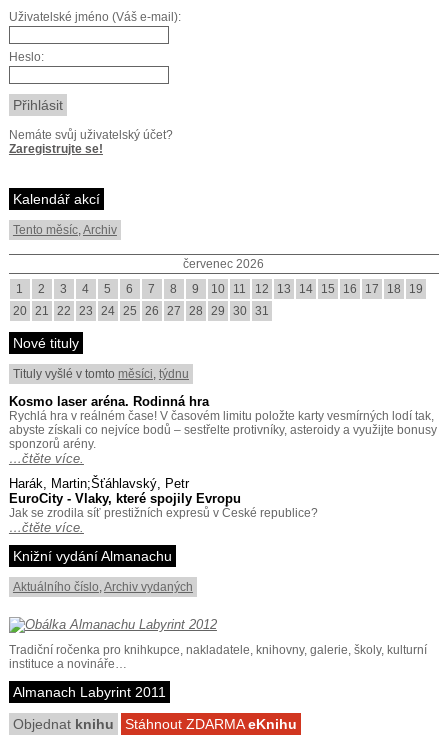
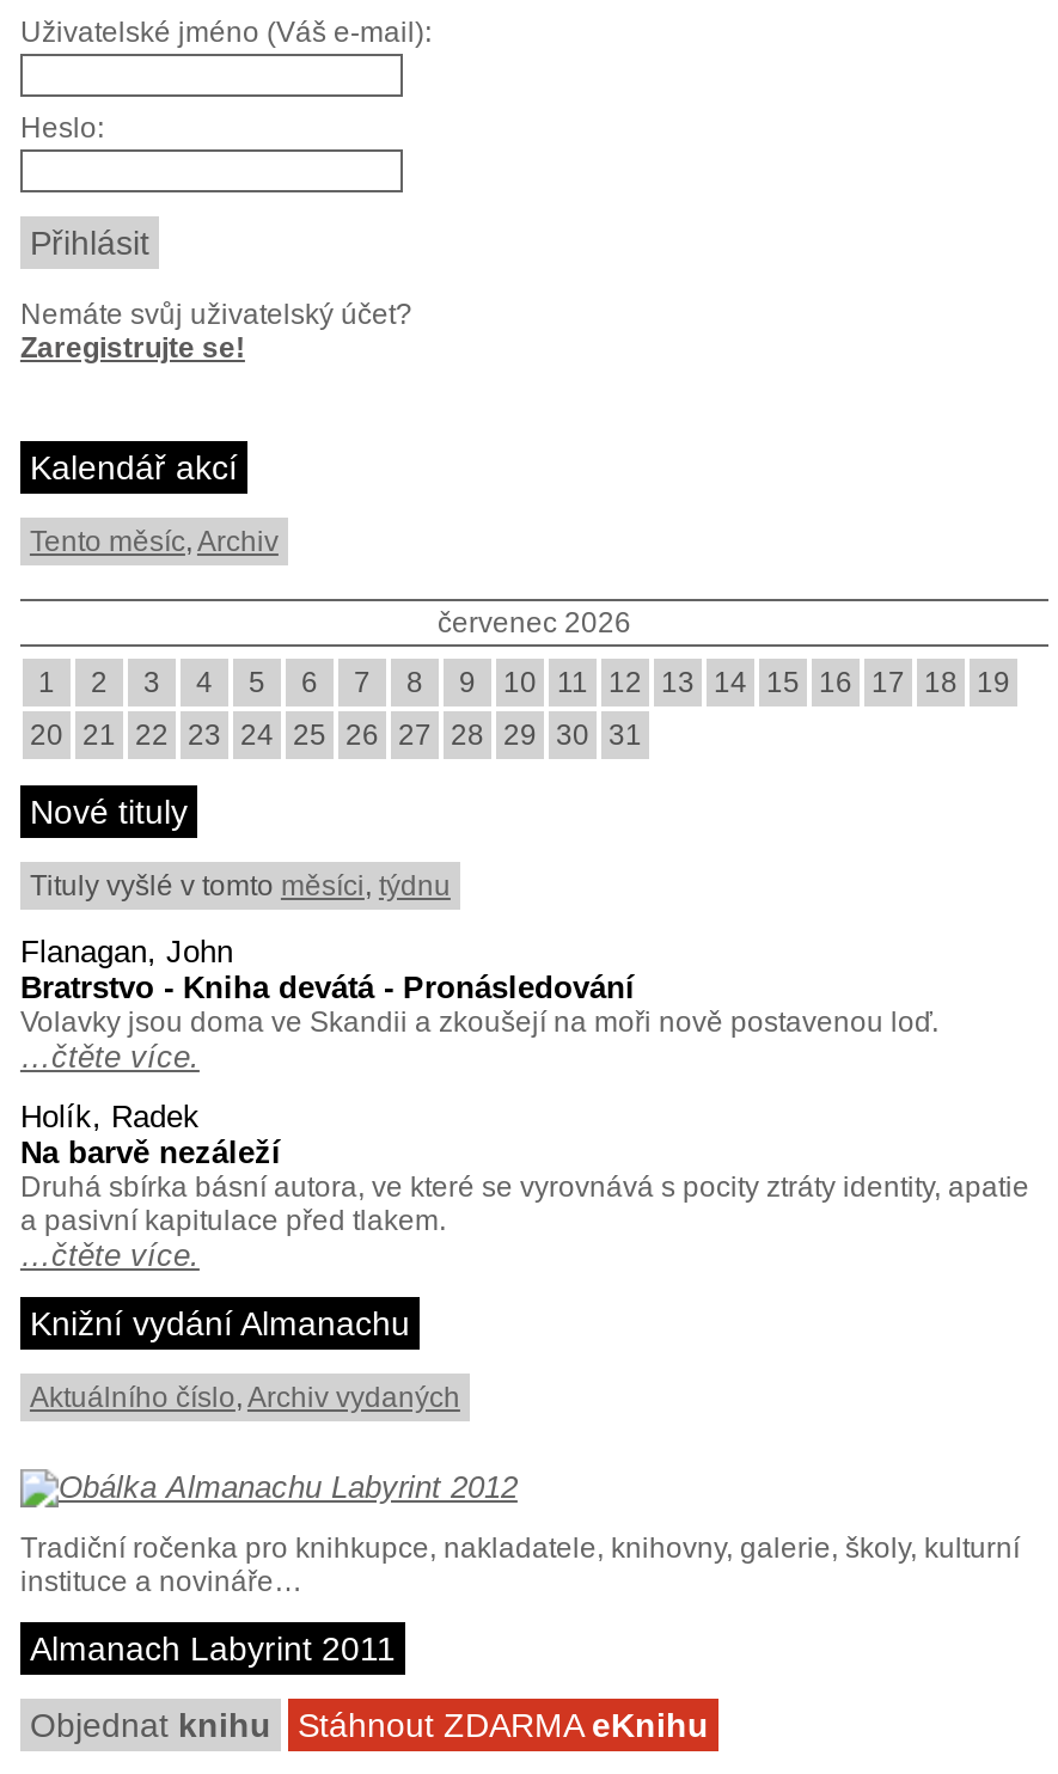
- Kosmo laser aréna. Rodinná hra
- Rychlá hra v reálném čase! V časovém limitu položte karty vesmírných lodí tak,
- abyste získali co nejvíce bodů – sestřelte protivníky, asteroidy a využijte bonusy
- sponzorů arény.
+ Flanagan, John
+ Bratrstvo - Kniha devátá - Pronásledování
+ Volavky jsou doma ve Skandii a zkoušejí na moři nově postavenou loď.

- Harák, Martin;Šťáhlavský, Petr
- EuroCity - Vlaky, které spojily Evropu
- Jak se zrodila síť prestižních expresů v České republice?
+ Holík, Radek
+ Na barvě nezáleží
+ Druhá sbírka básní autora, ve které se vyrovnává s pocity ztráty identity, apatie
+ a pasivní kapitulace před tlakem.
